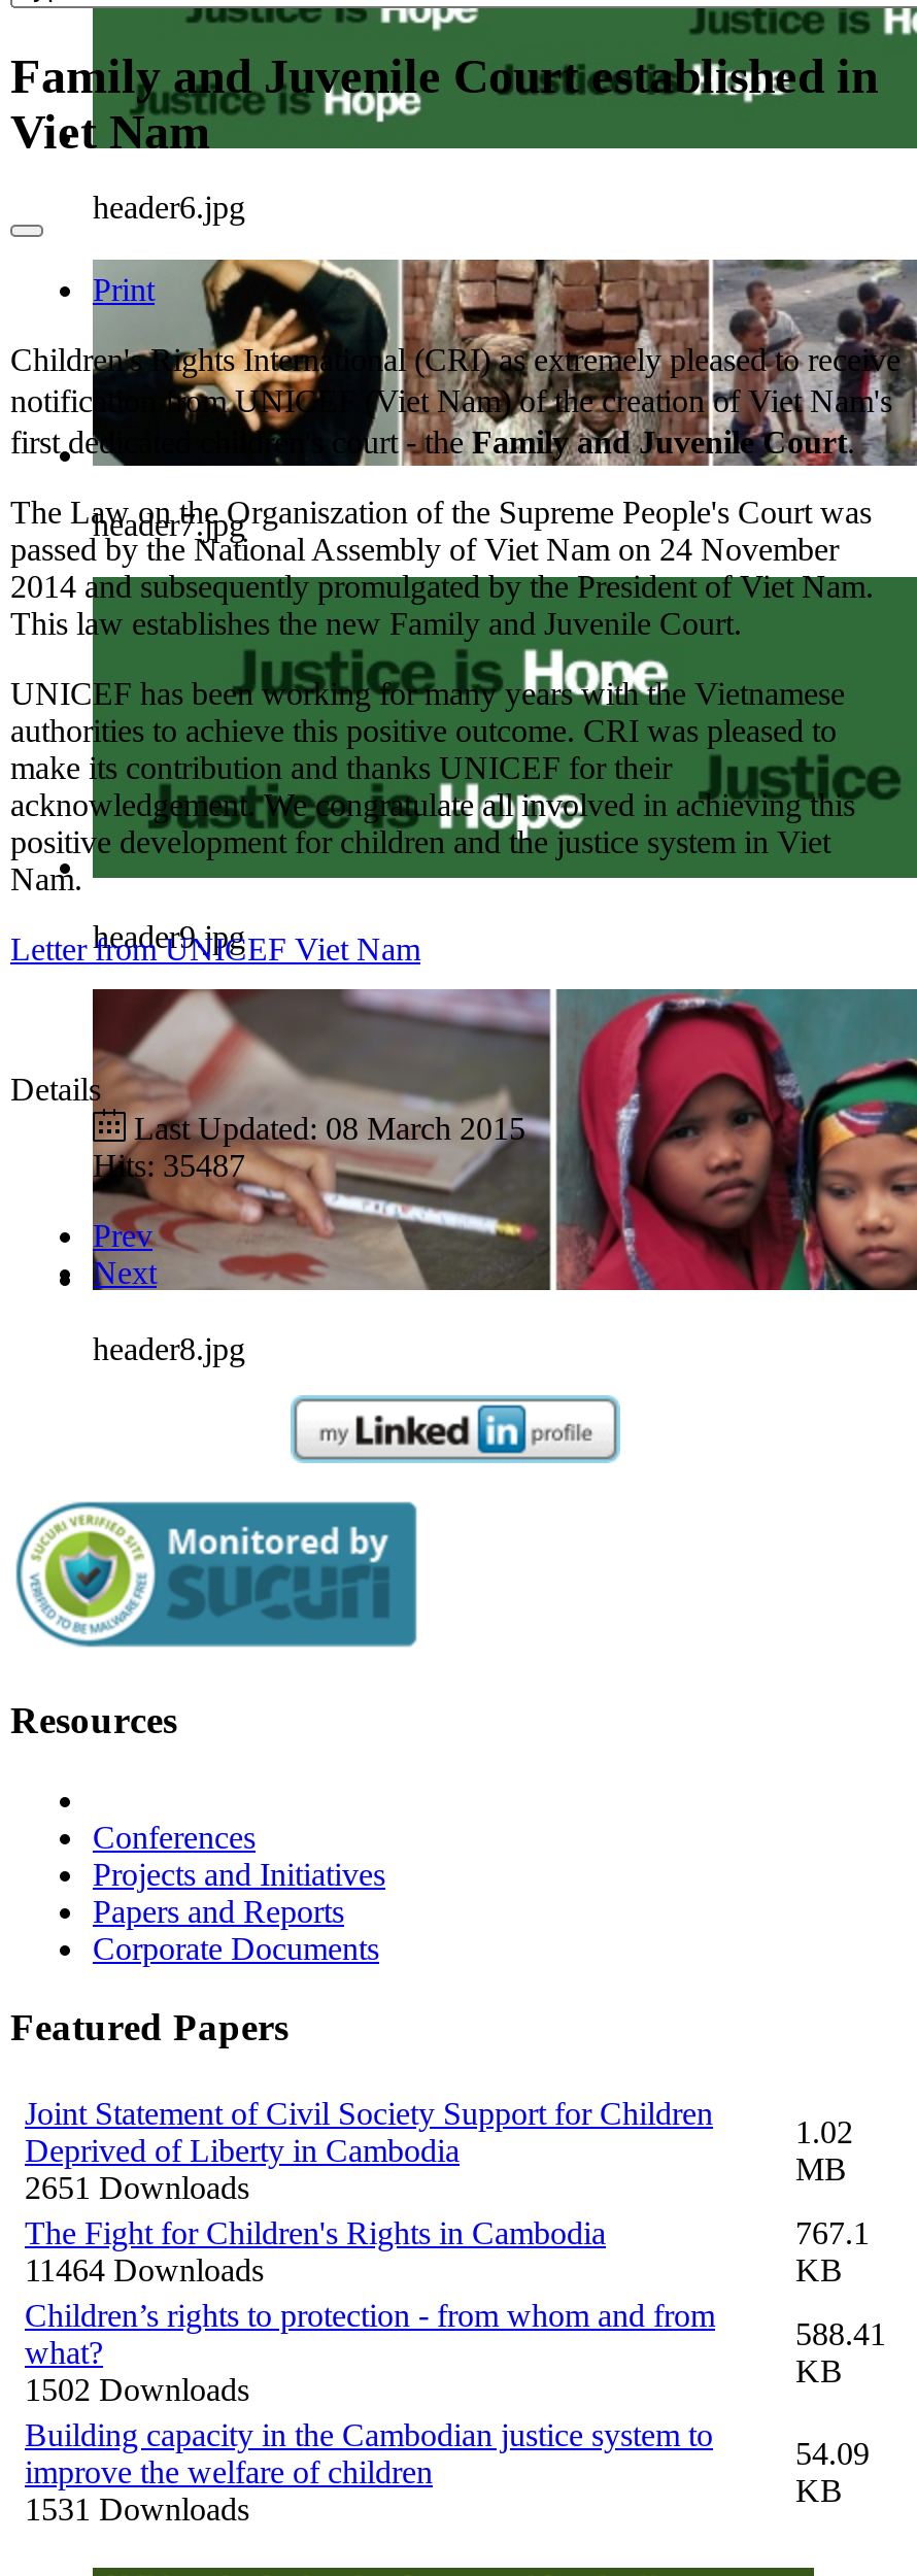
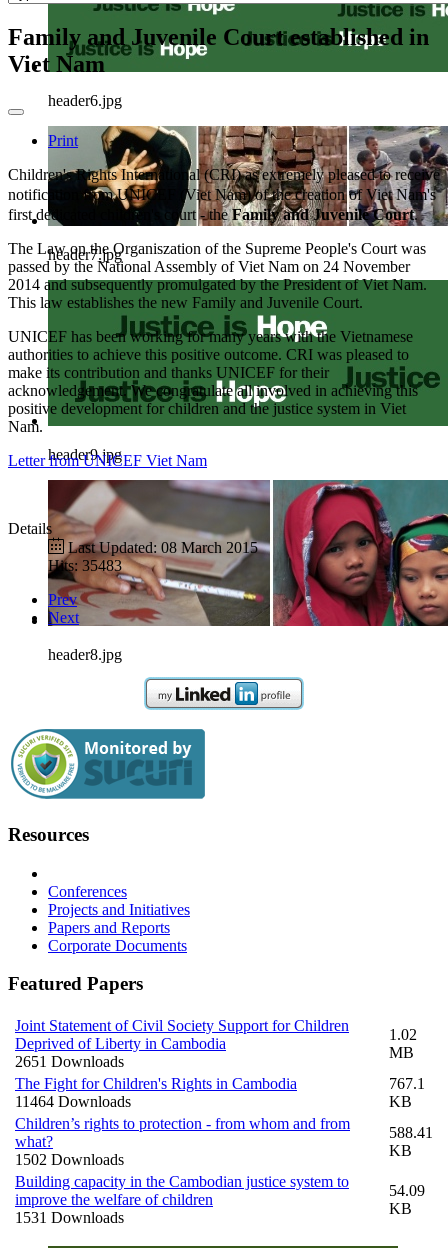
- Hits: 35487
+ Hits: 35483
